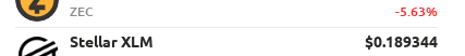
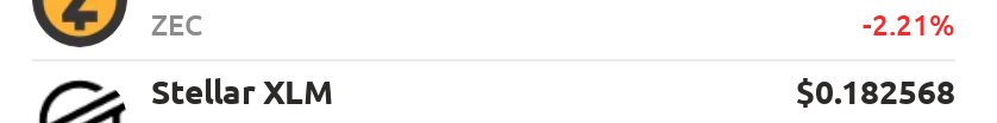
- -5.63%
+ -2.21%

- $0.189344
+ $0.182568
